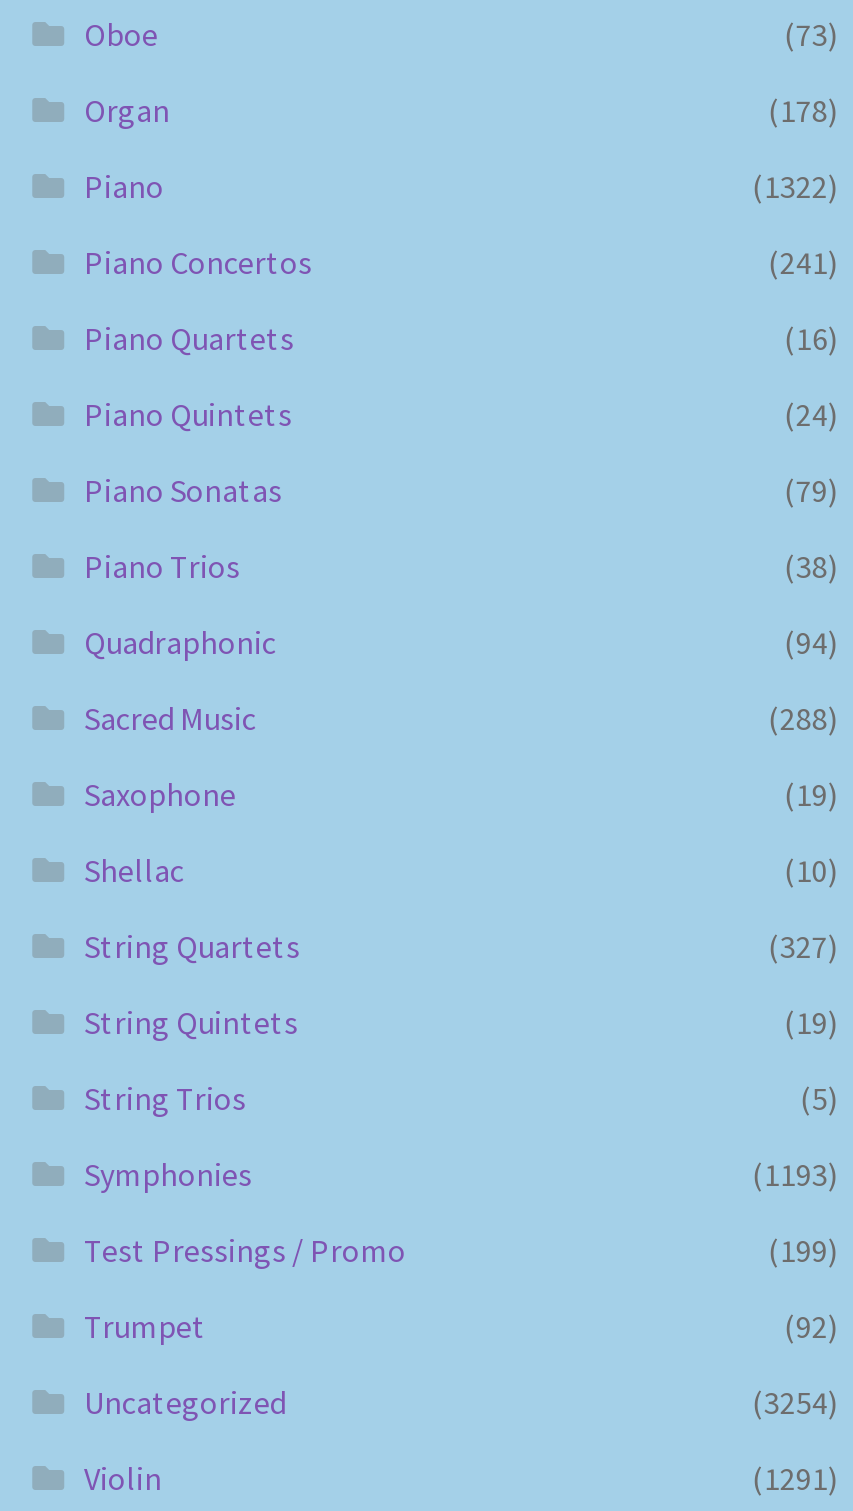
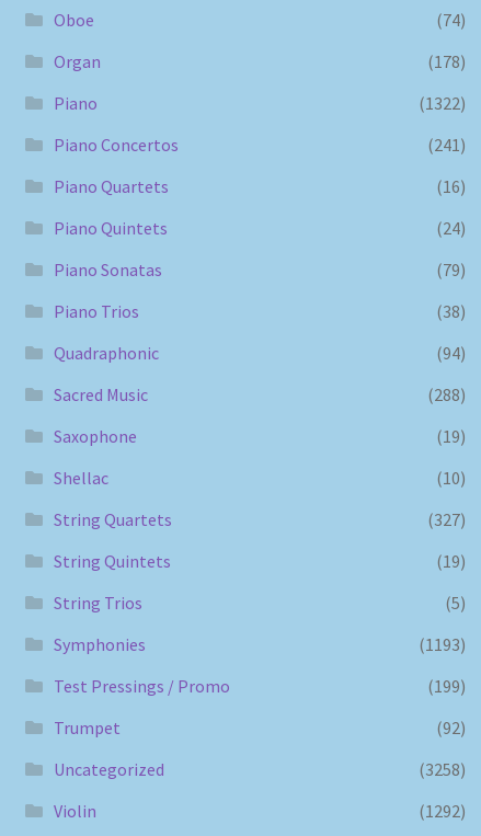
- (73)
+ (74)

- (3254)
+ (3258)

- (1291)
+ (1292)
